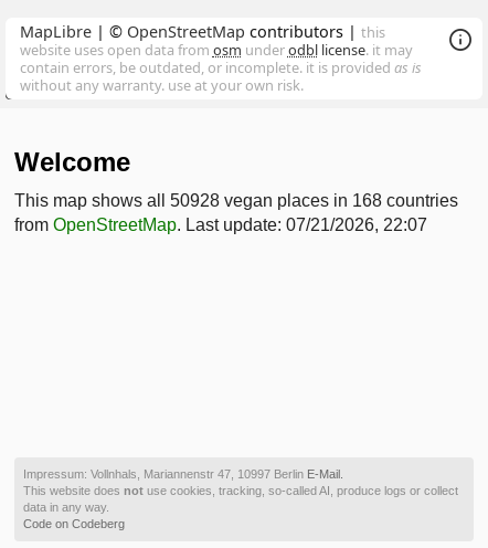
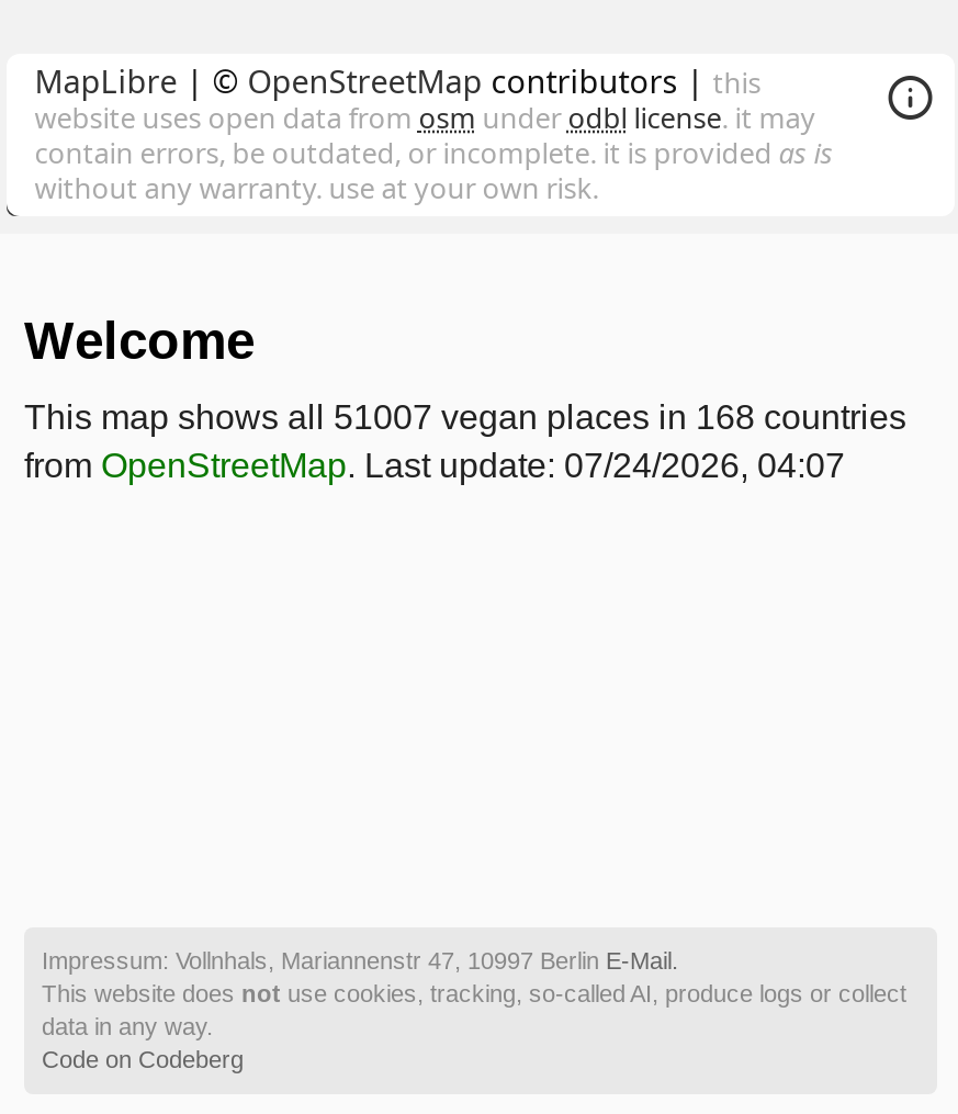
- This map shows all 50928 vegan places in 168 countries
+ This map shows all 51007 vegan places in 168 countries

- from OpenStreetMap. Last update: 07/21/2026, 22:07
+ from OpenStreetMap. Last update: 07/24/2026, 04:07
